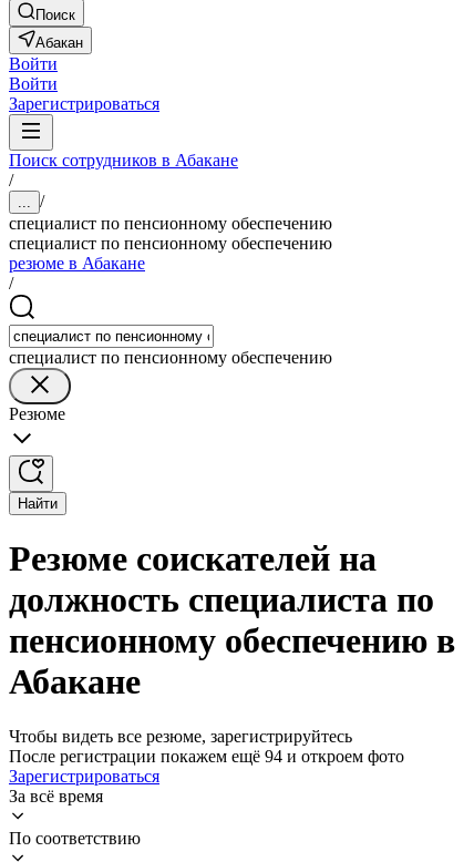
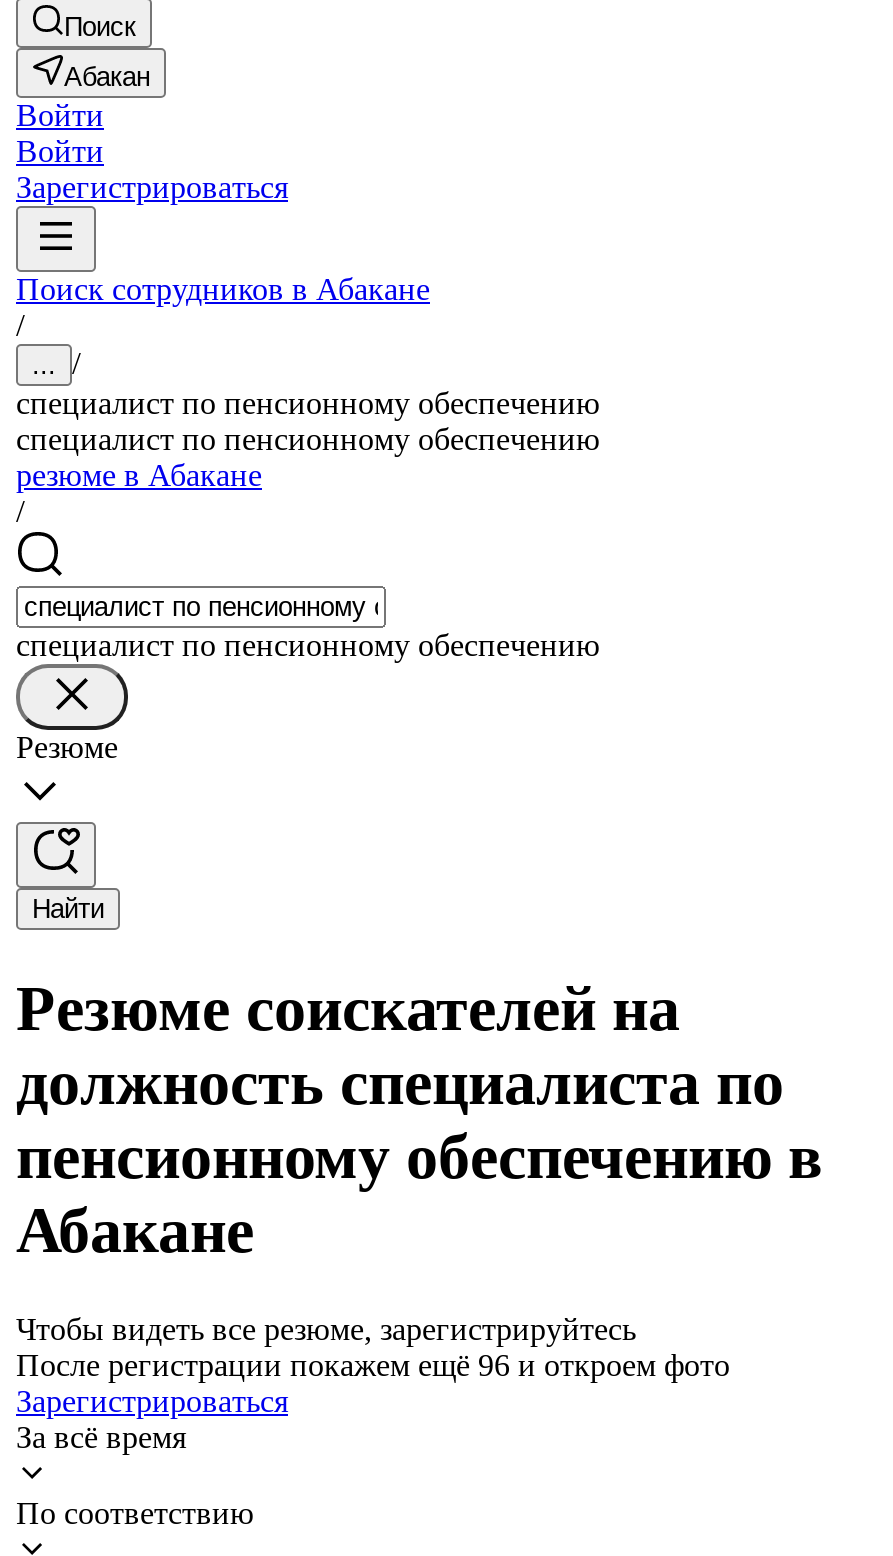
- После регистрации покажем ещё 94 и откроем фото
+ После регистрации покажем ещё 96 и откроем фото
